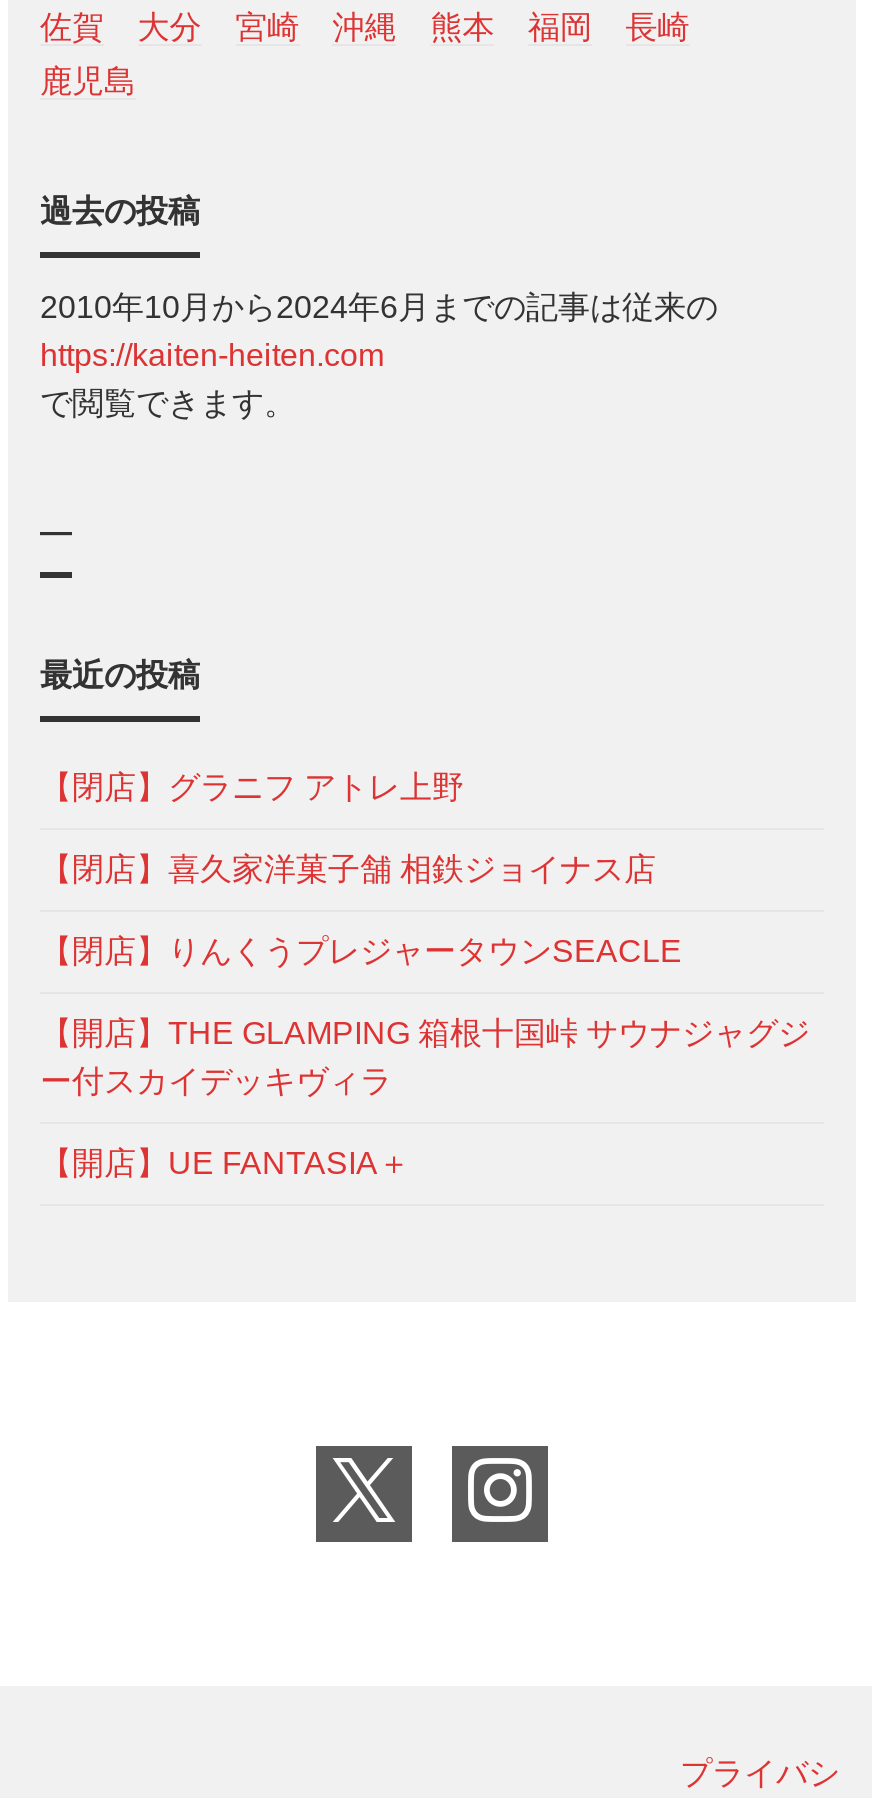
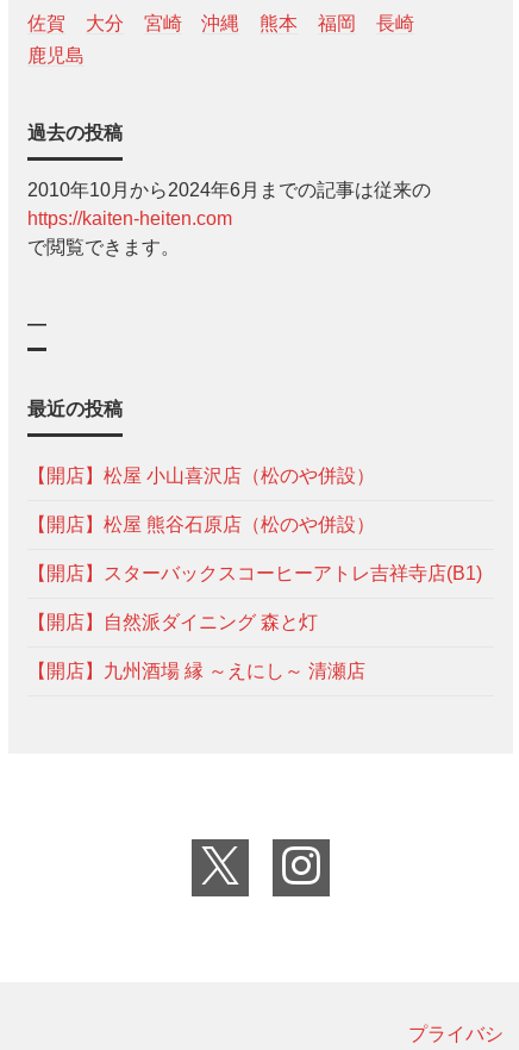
- 【閉店】グラニフ アトレ上野
+ 【開店】松屋 小山喜沢店（松のや併設）

- 【閉店】喜久家洋菓子舗 相鉄ジョイナス店
+ 【開店】松屋 熊谷石原店（松のや併設）

- 【閉店】りんくうプレジャータウンSEACLE
+ 【開店】スターバックスコーヒーアトレ吉祥寺店(B1)

- 【開店】THE GLAMPING 箱根十国峠 サウナジャグジ
- ー付スカイデッキヴィラ
+ 【開店】自然派ダイニング 森と灯

- 【開店】UE FANTASIA＋
+ 【開店】九州酒場 縁 ～えにし～ 清瀬店
